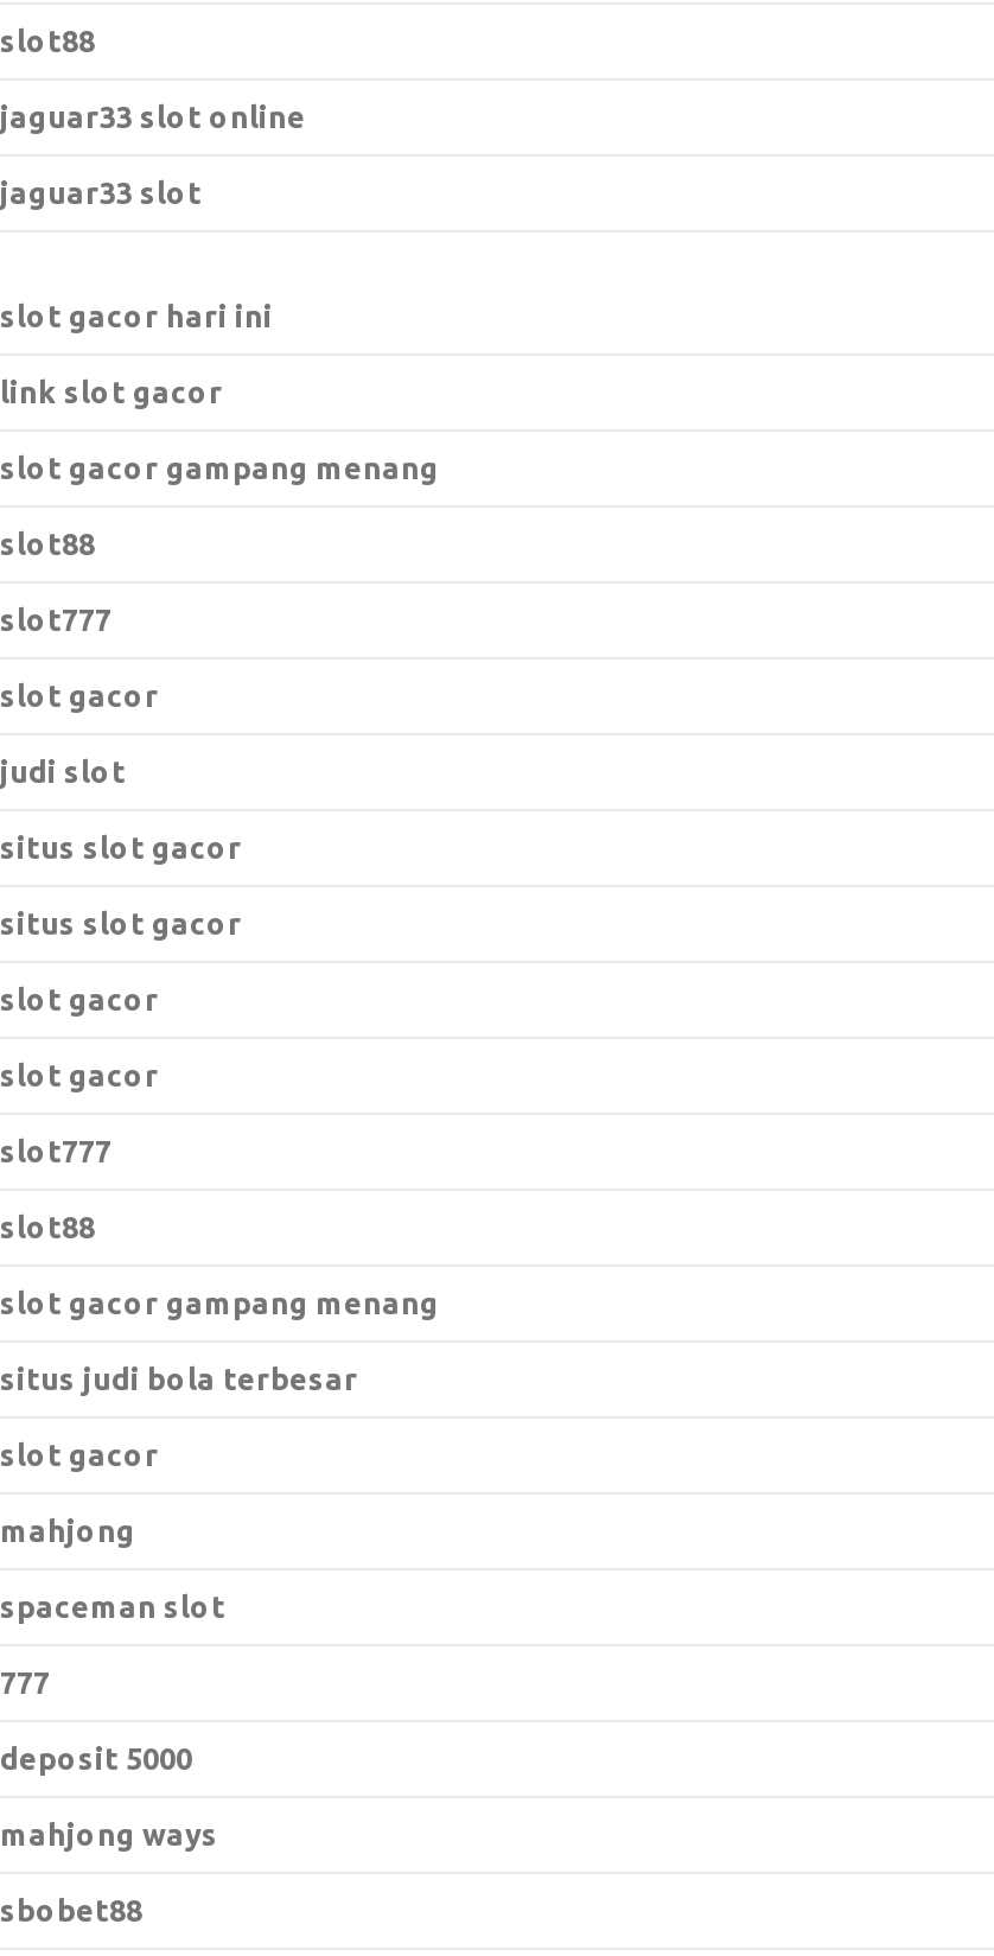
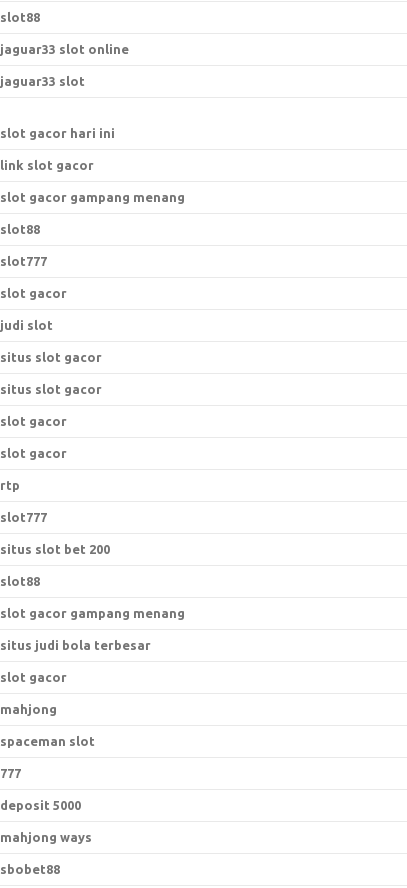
+ rtp

+ situs slot bet 200
